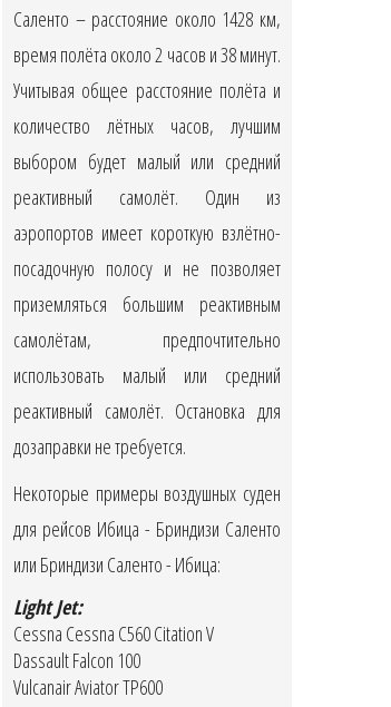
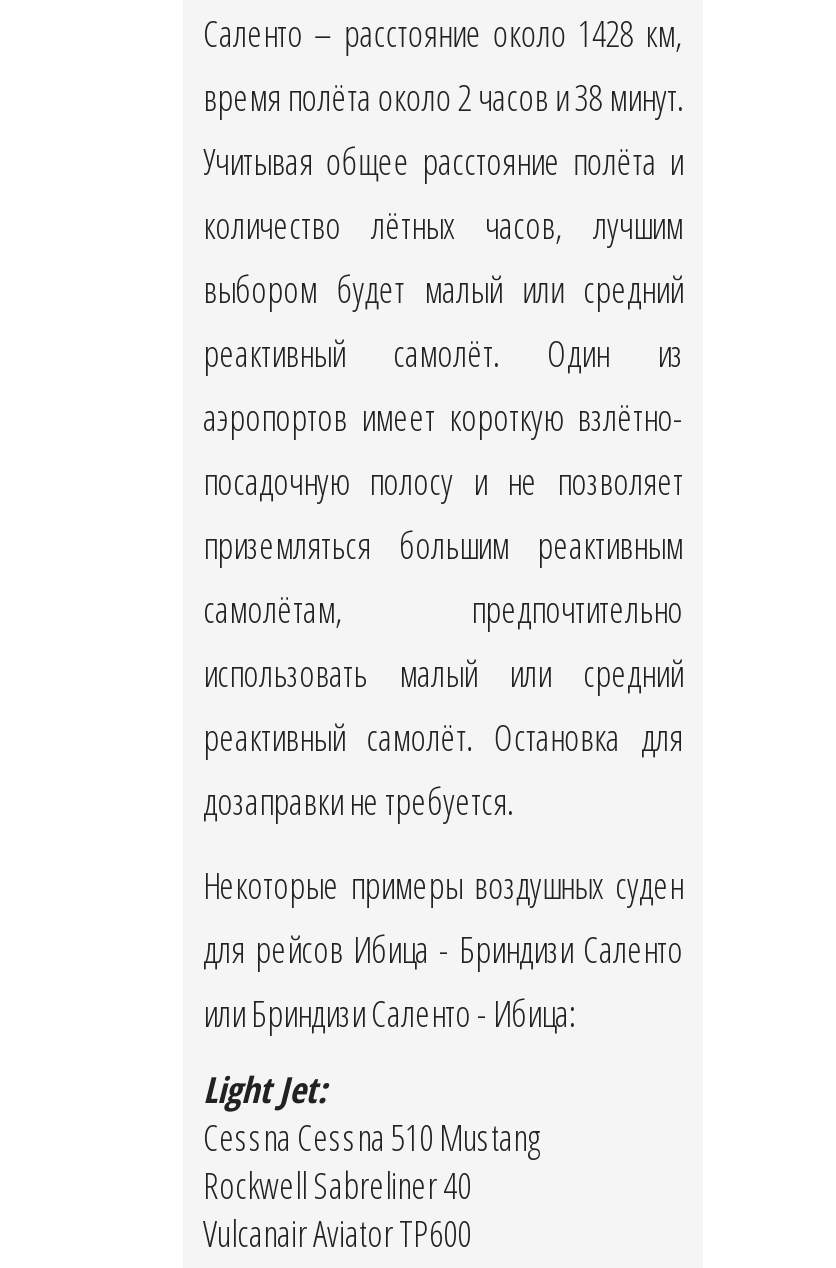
- Cessna Cessna C560 Citation V
- Dassault Falcon 100
+ Cessna Cessna 510 Mustang
+ Rockwell Sabreliner 40
